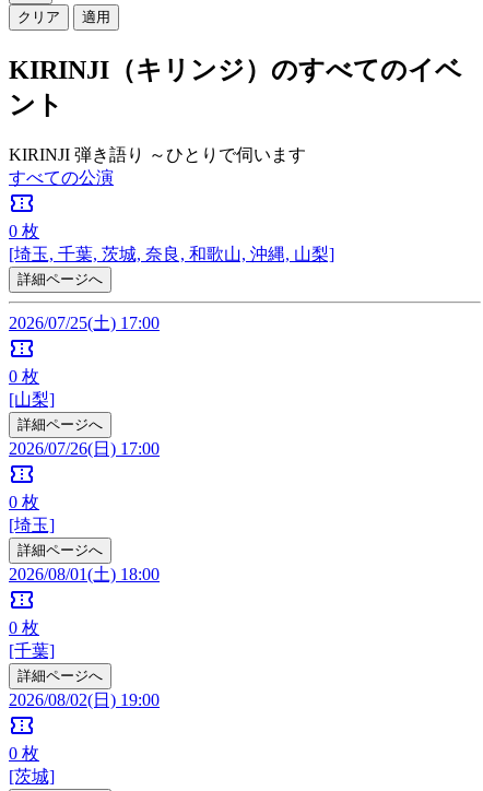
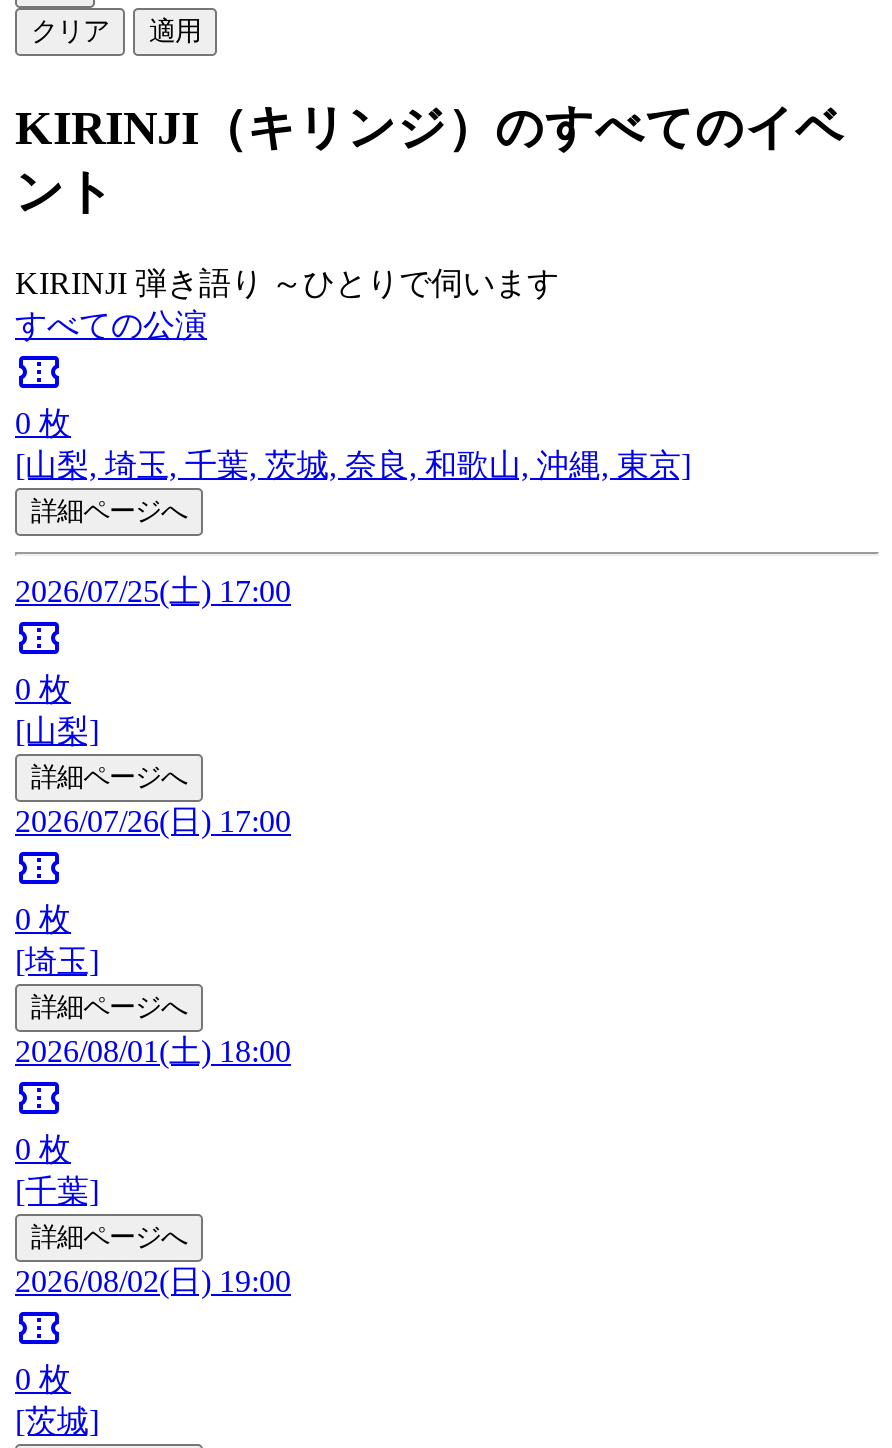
- [埼玉, 千葉, 茨城, 奈良, 和歌山, 沖縄, 山梨]
+ [山梨, 埼玉, 千葉, 茨城, 奈良, 和歌山, 沖縄, 東京]
